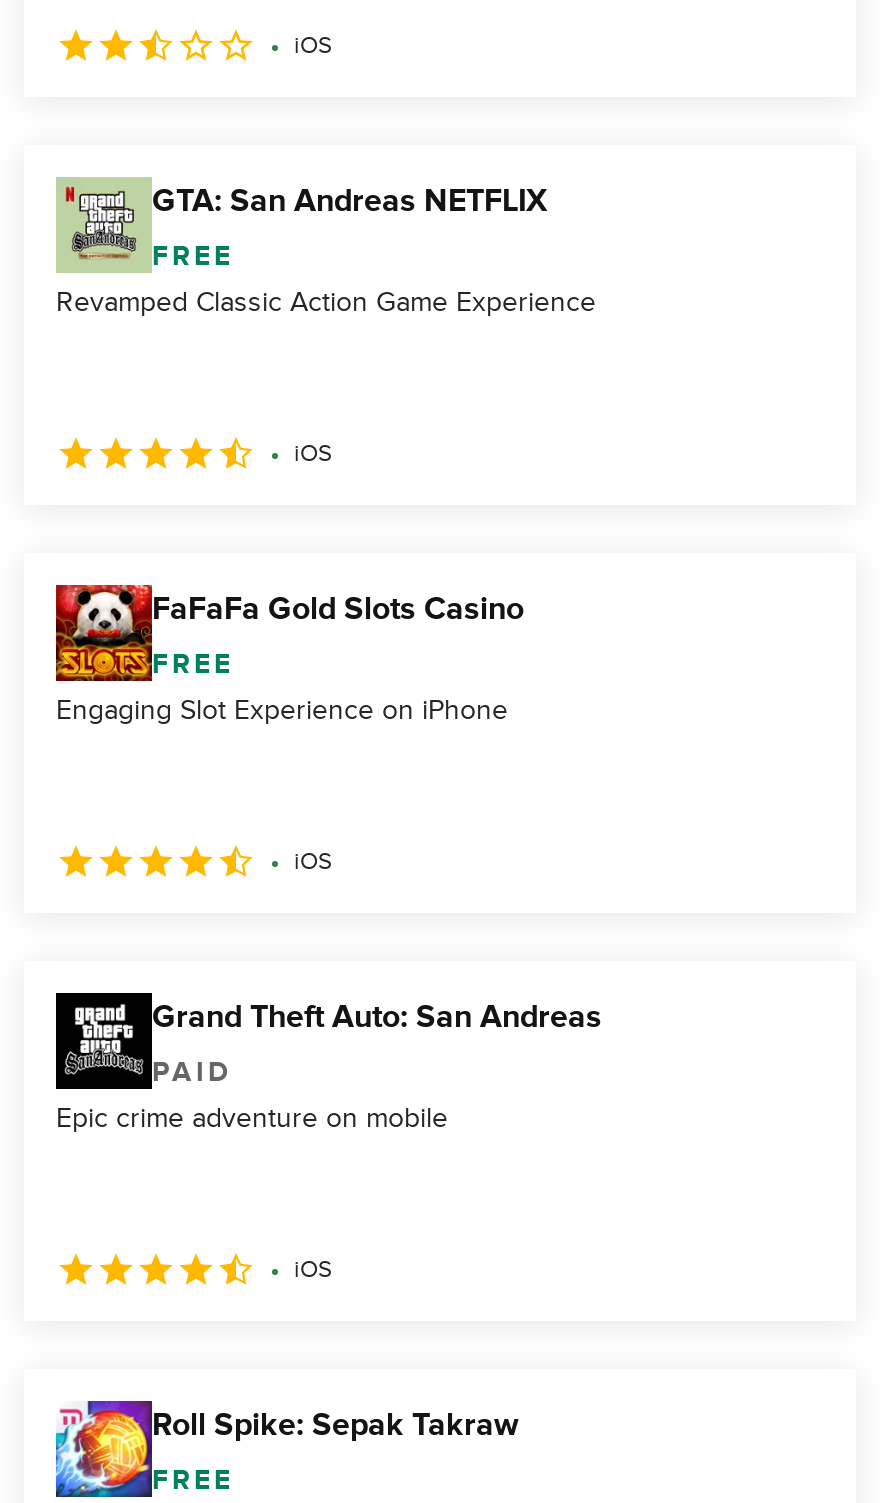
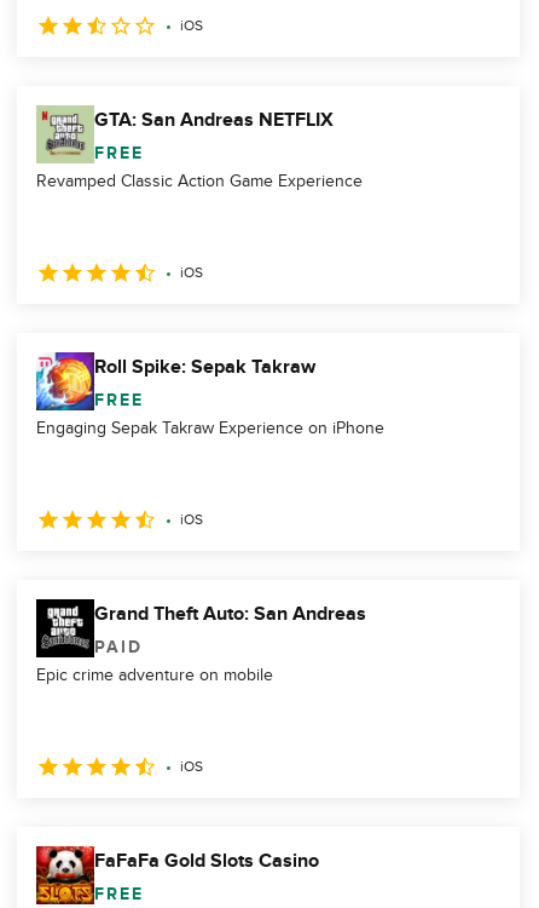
moved down: [image] | FaFaFa Gold Slots Casino

- Engaging Slot Experience on iPhone
+ Engaging Sepak Takraw Experience on iPhone

moved up: [image] | Roll Spike: Sepak Takraw
